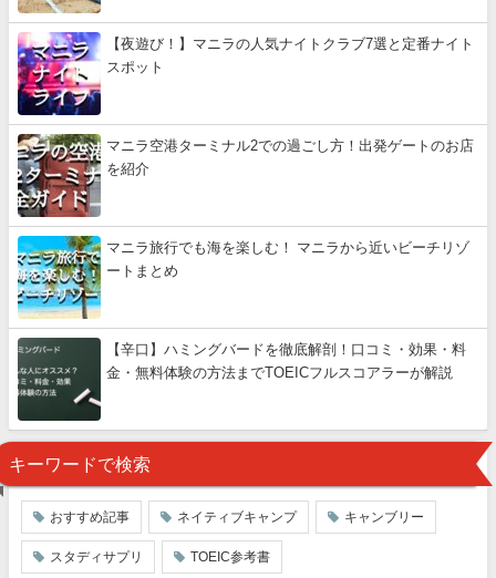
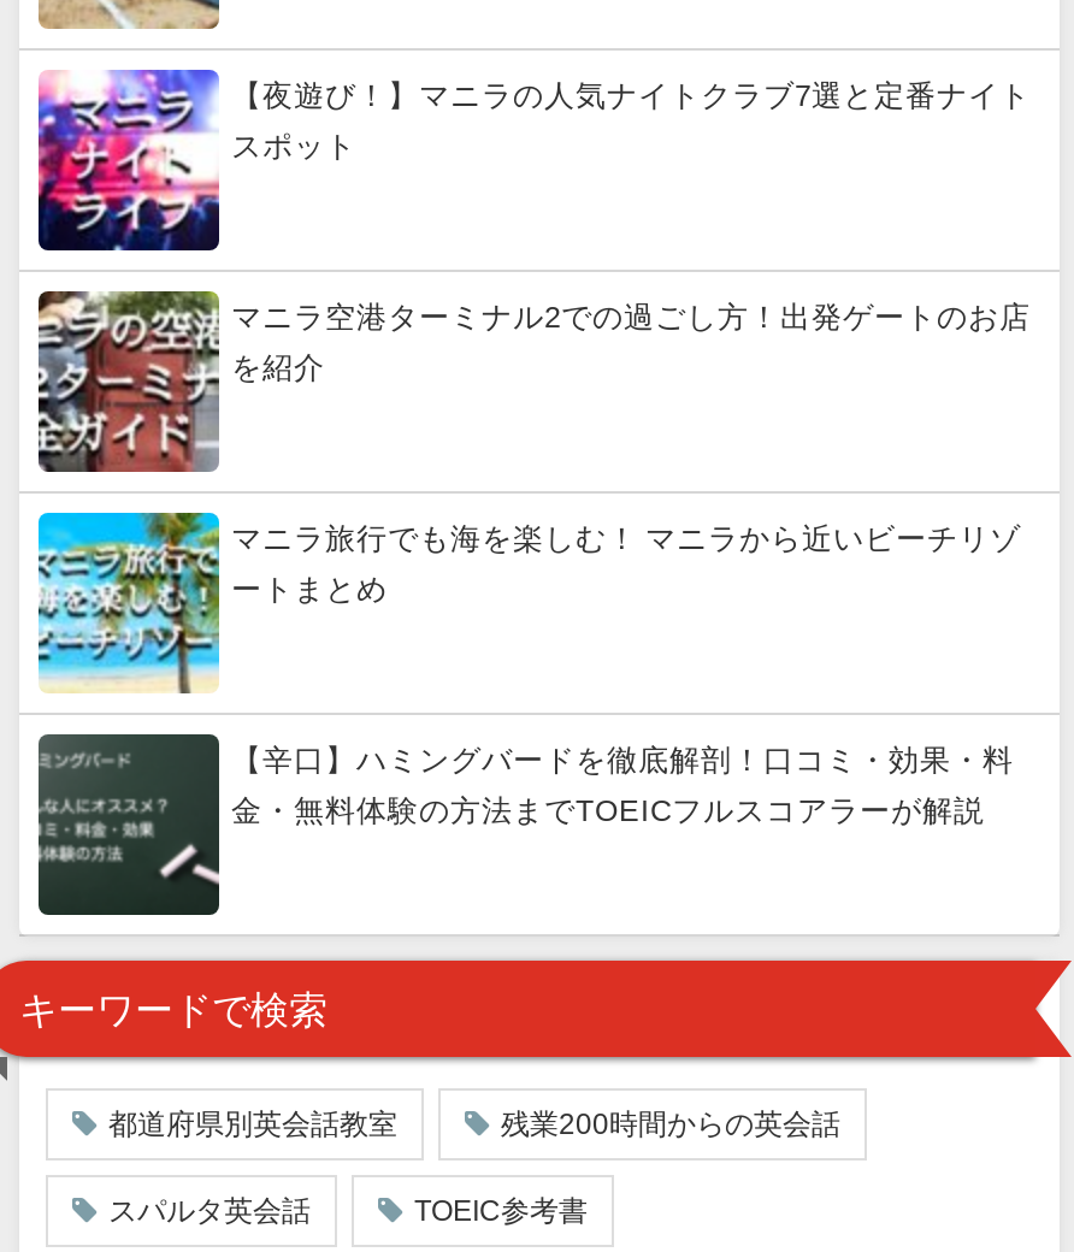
- おすすめ記事
- ネイティブキャンプ
- キャンブリー
+ 都道府県別英会話教室
+ 残業200時間からの英会話

- スタディサプリ
+ スパルタ英会話
